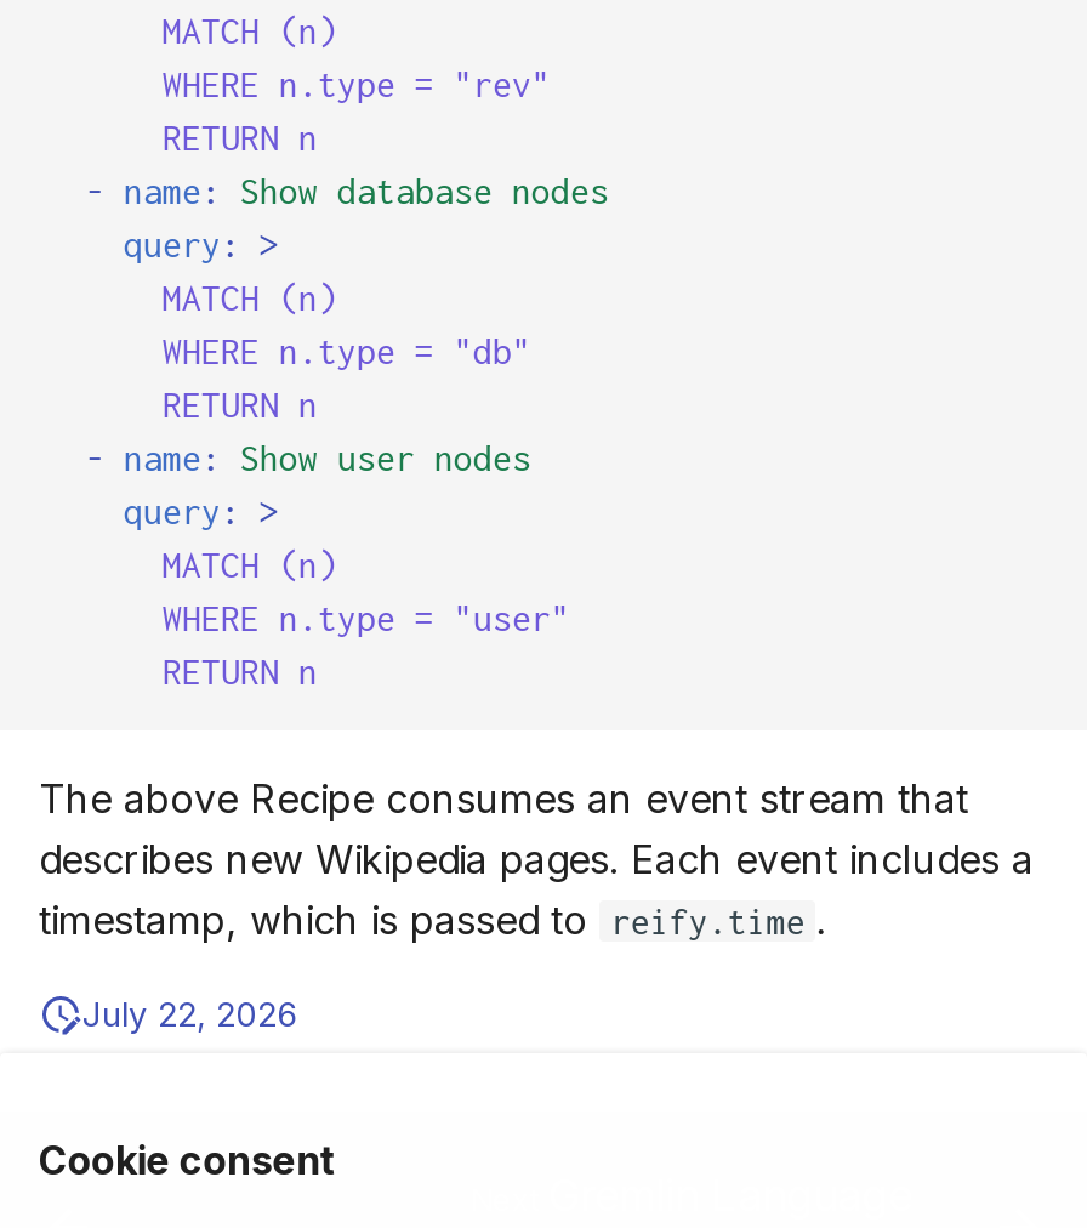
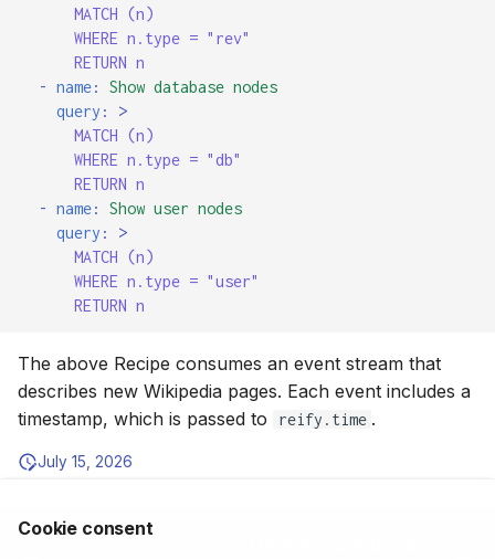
- July 22, 2026
+ July 15, 2026
